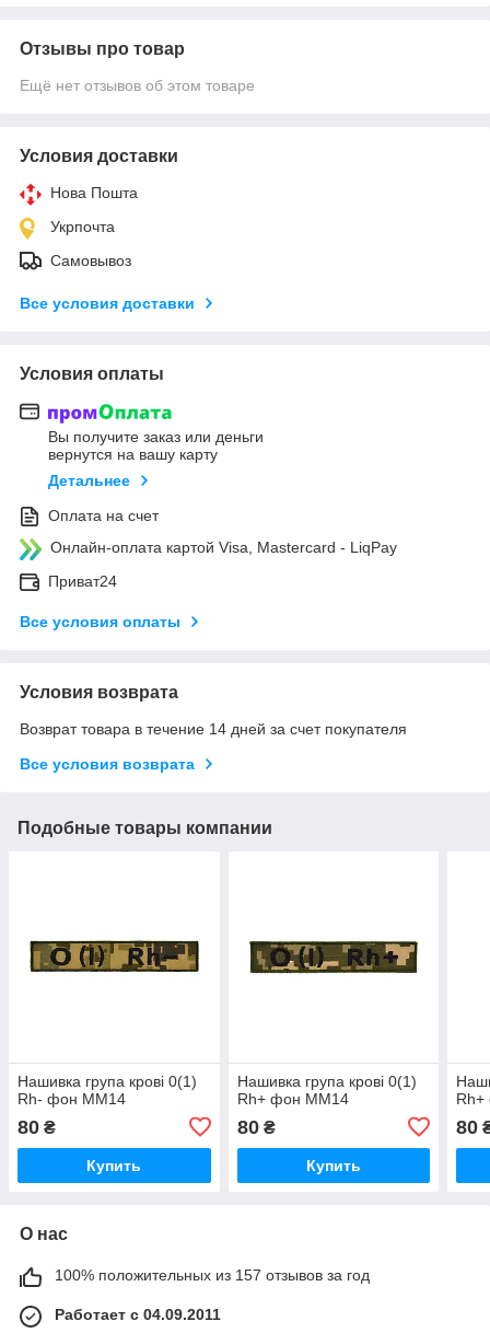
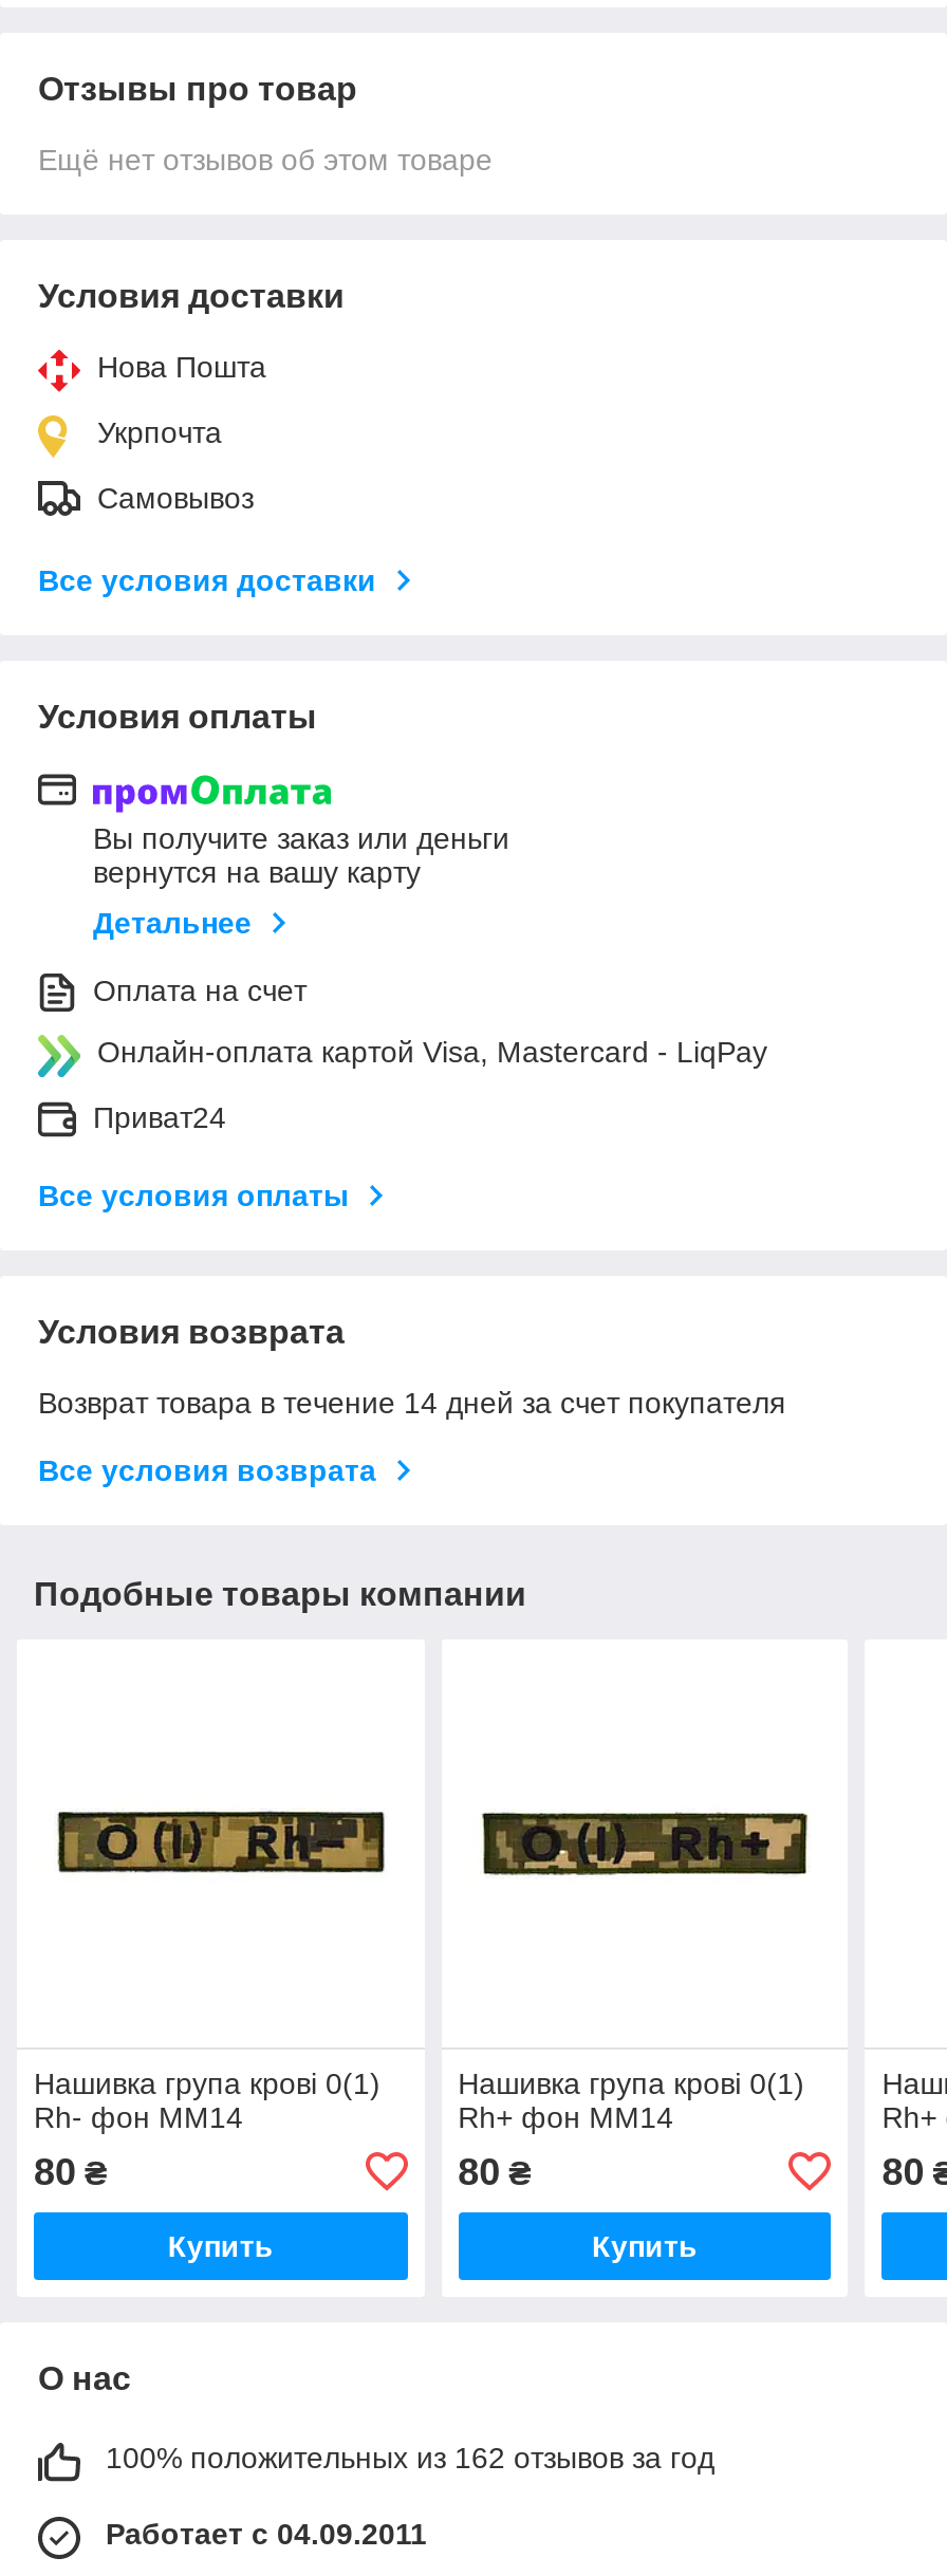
- 100% положительных из 157 отзывов за год
+ 100% положительных из 162 отзывов за год
